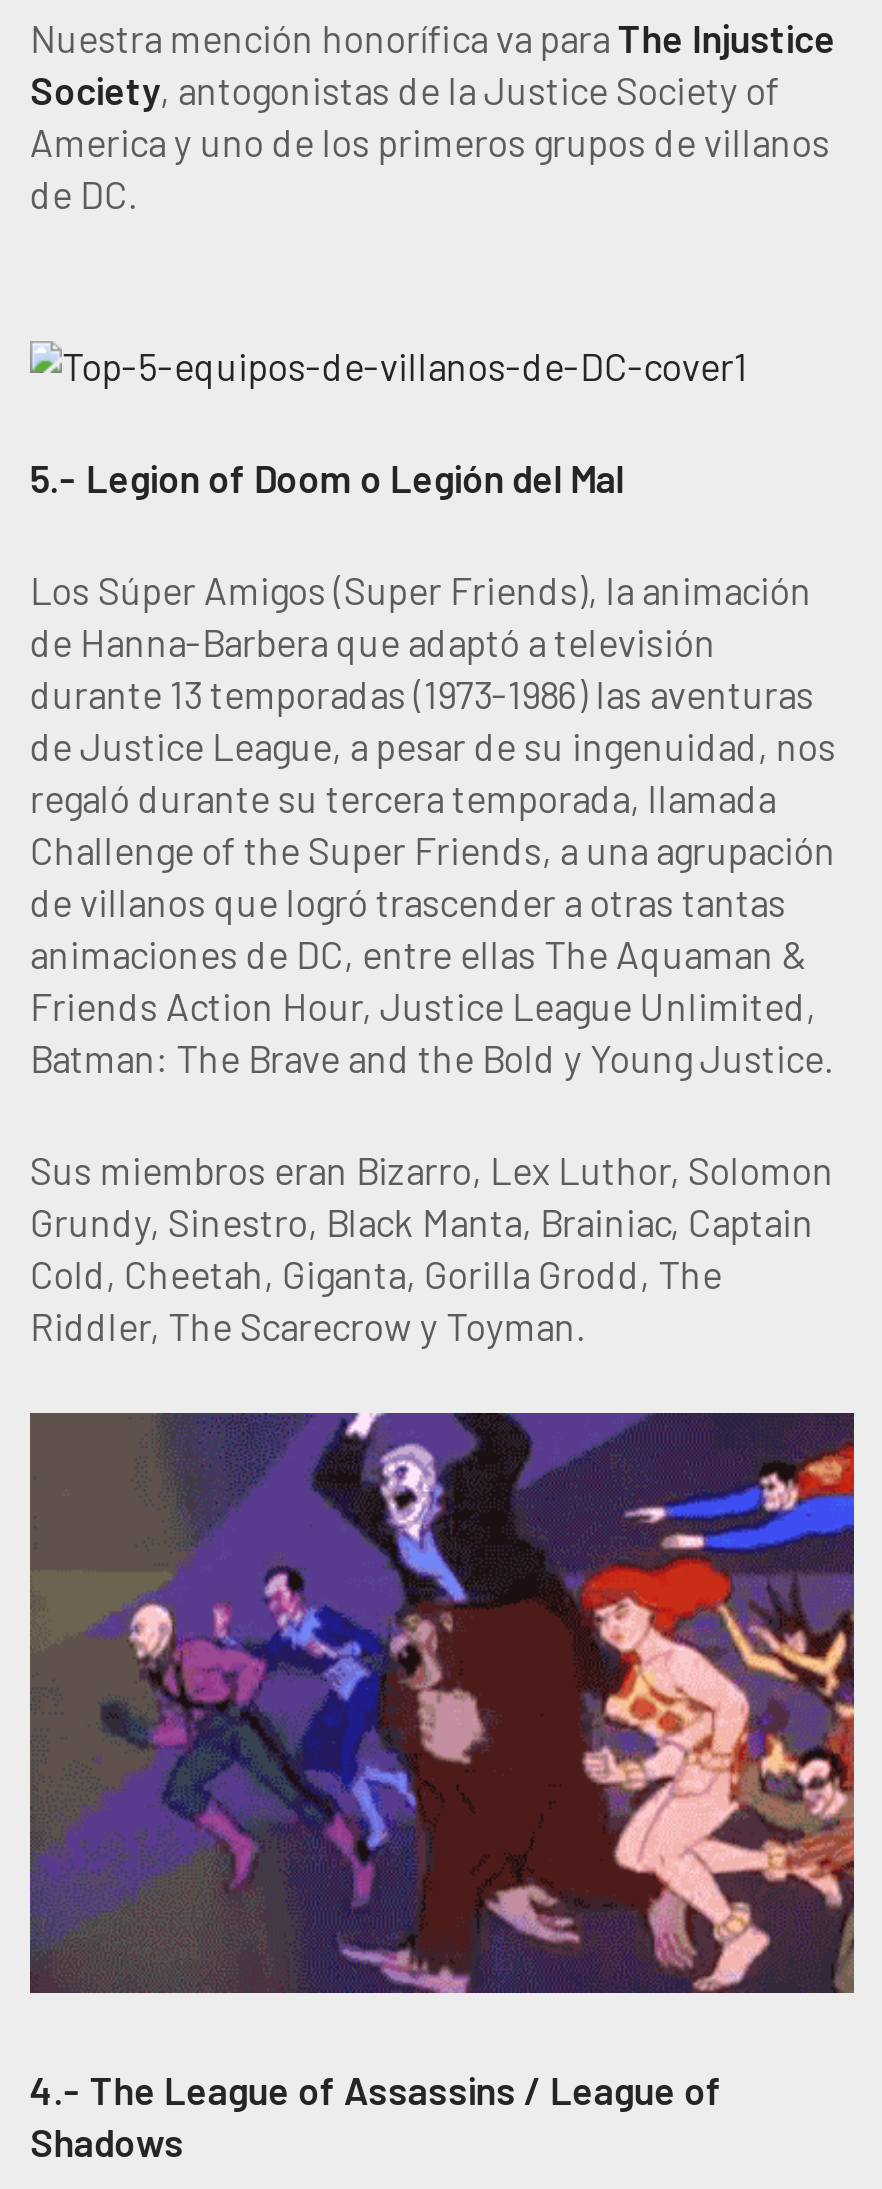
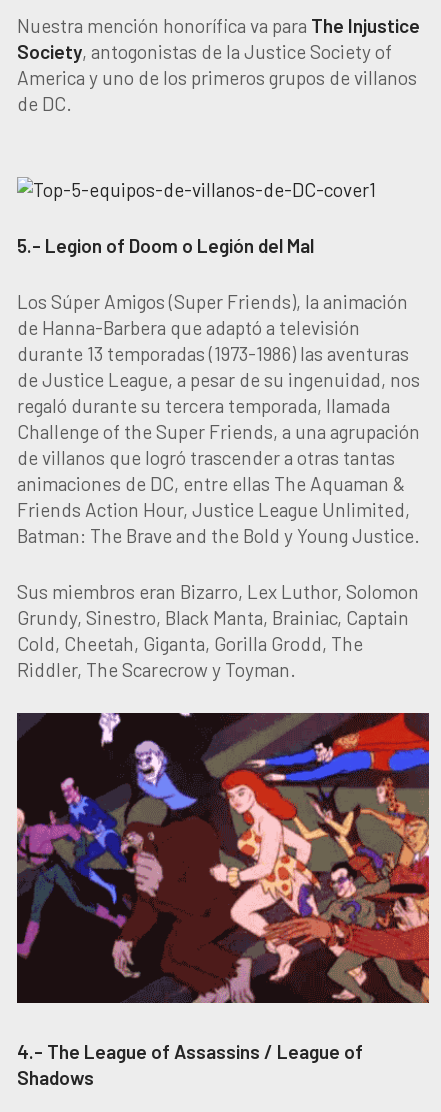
- [image]
+ [image]
